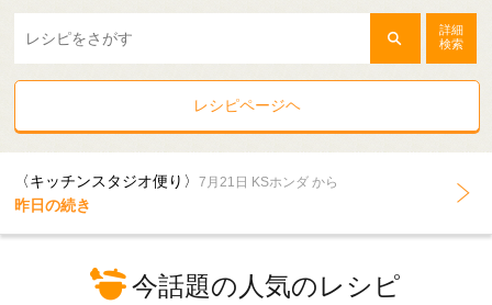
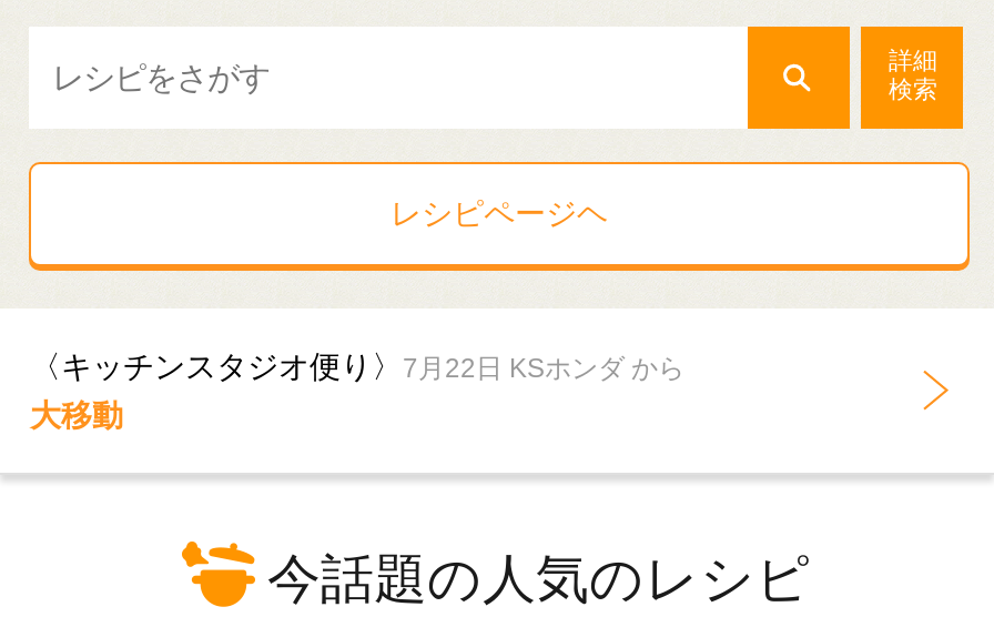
- 〈キッチンスタジオ便り〉7月21日 KSホンダ から
- 昨日の続き
+ 〈キッチンスタジオ便り〉7月22日 KSホンダ から
+ 大移動
